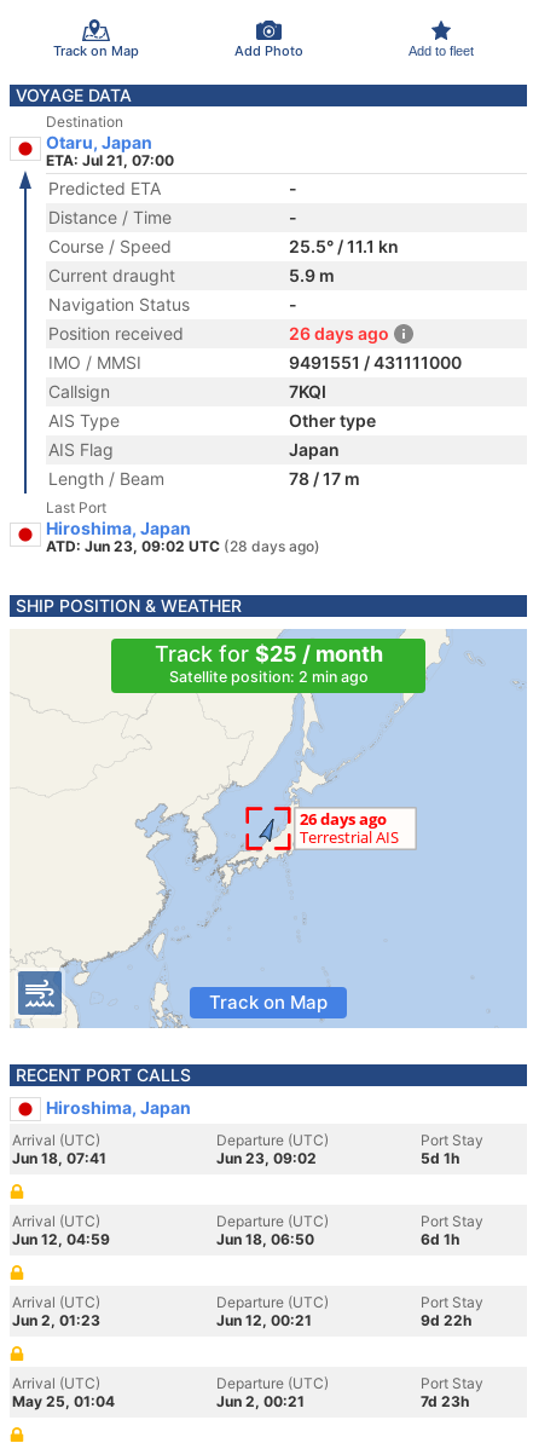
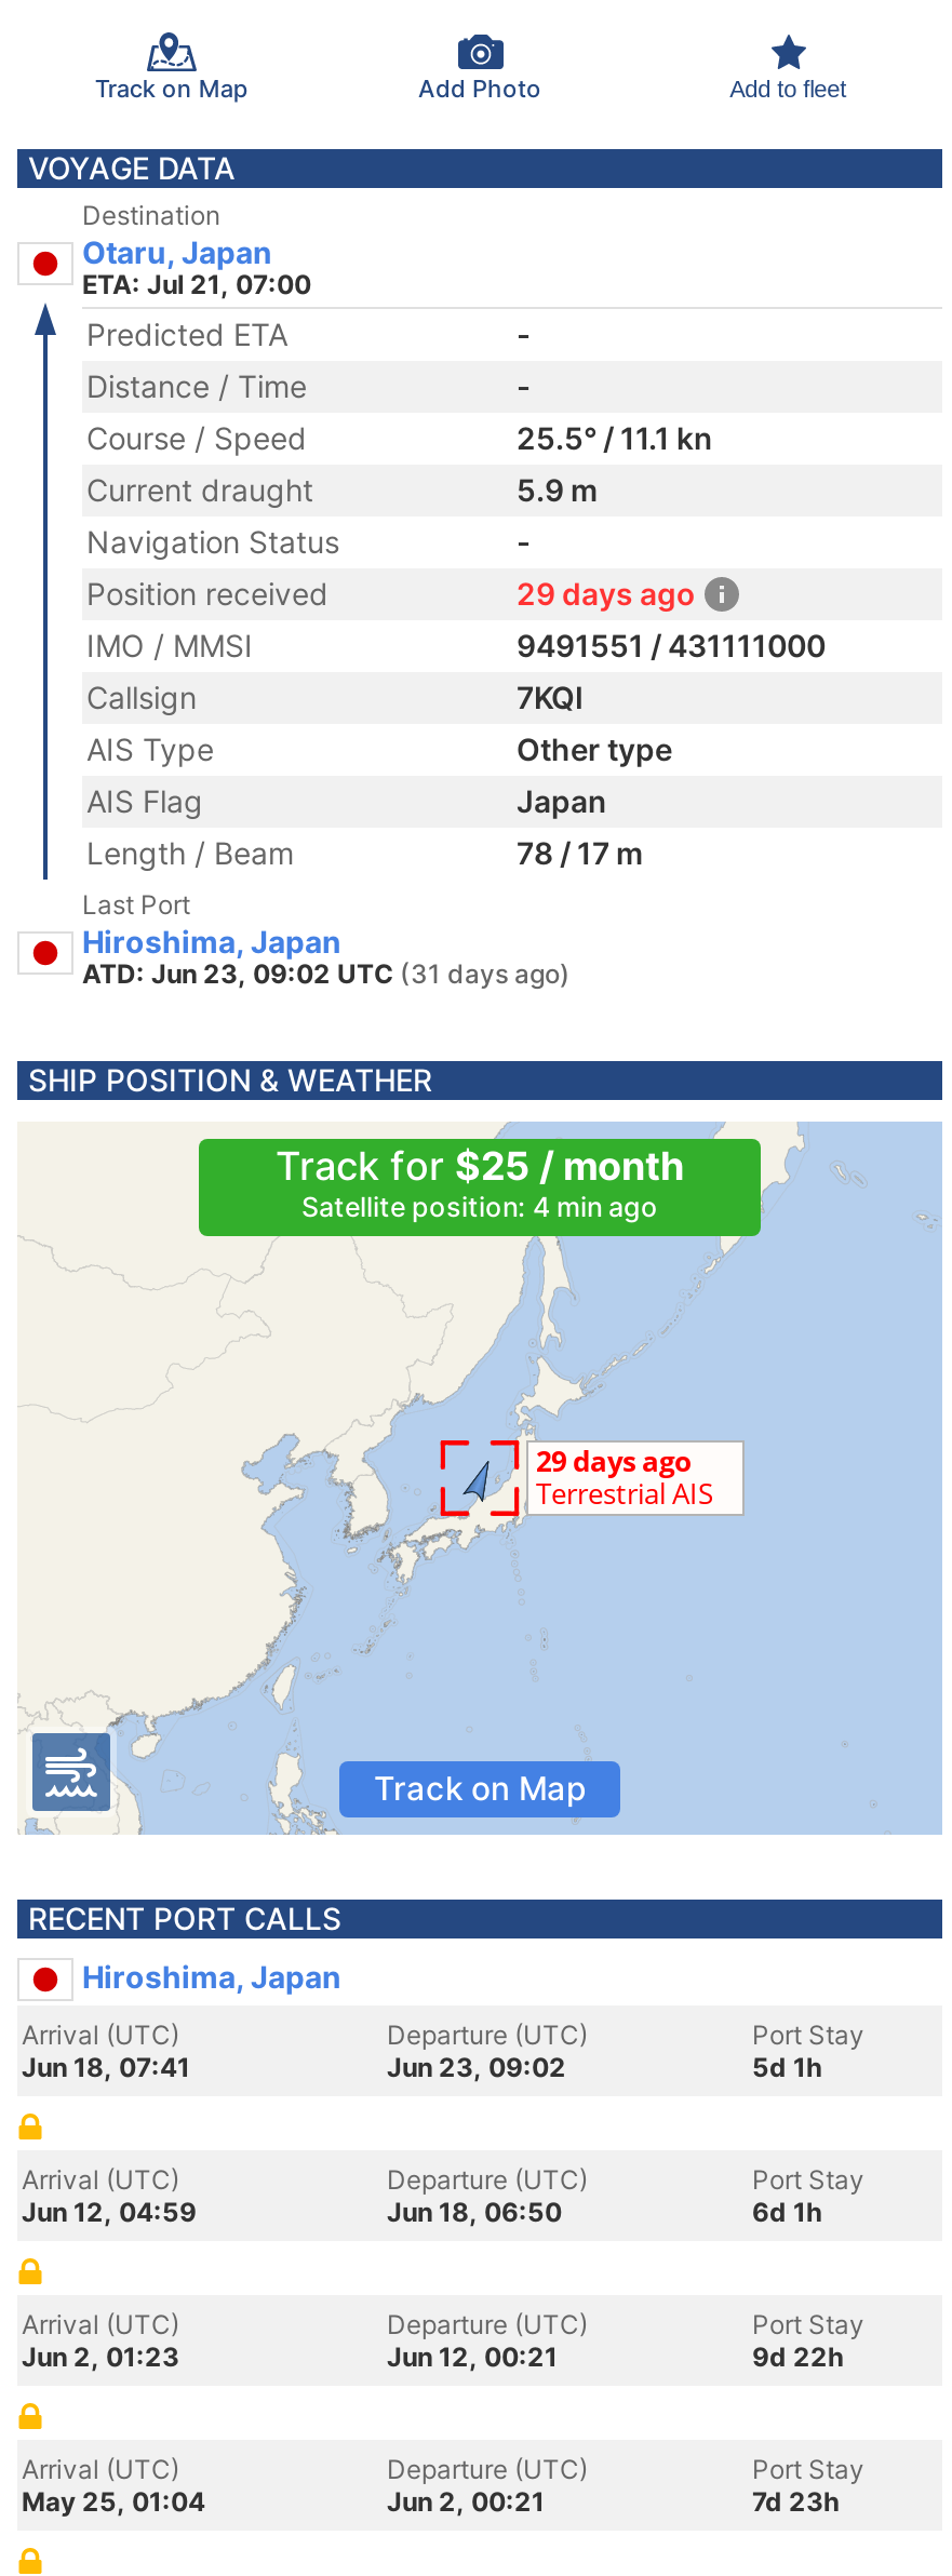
- 26 days ago
+ 29 days ago

- ATD: Jun 23, 09:02 UTC (28 days ago)
+ ATD: Jun 23, 09:02 UTC (31 days ago)

- Satellite position: 2 min ago
+ Satellite position: 4 min ago
